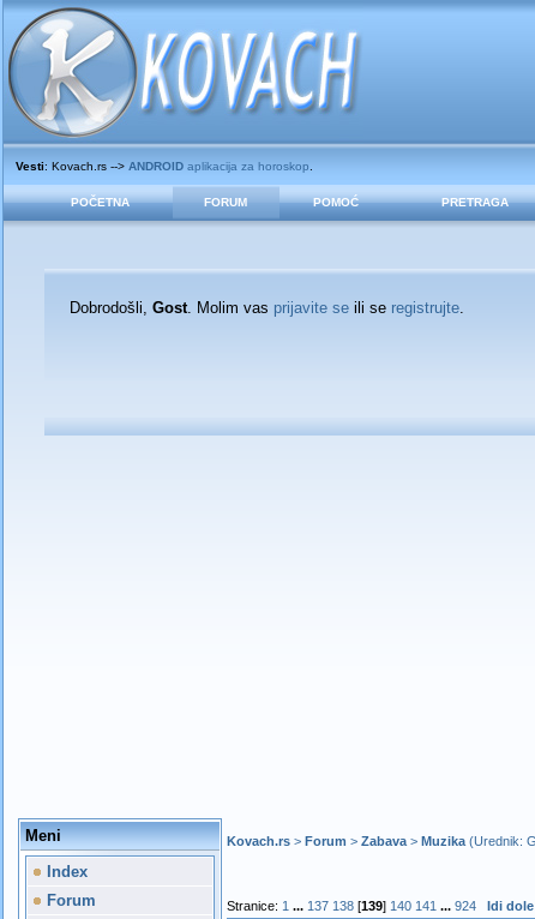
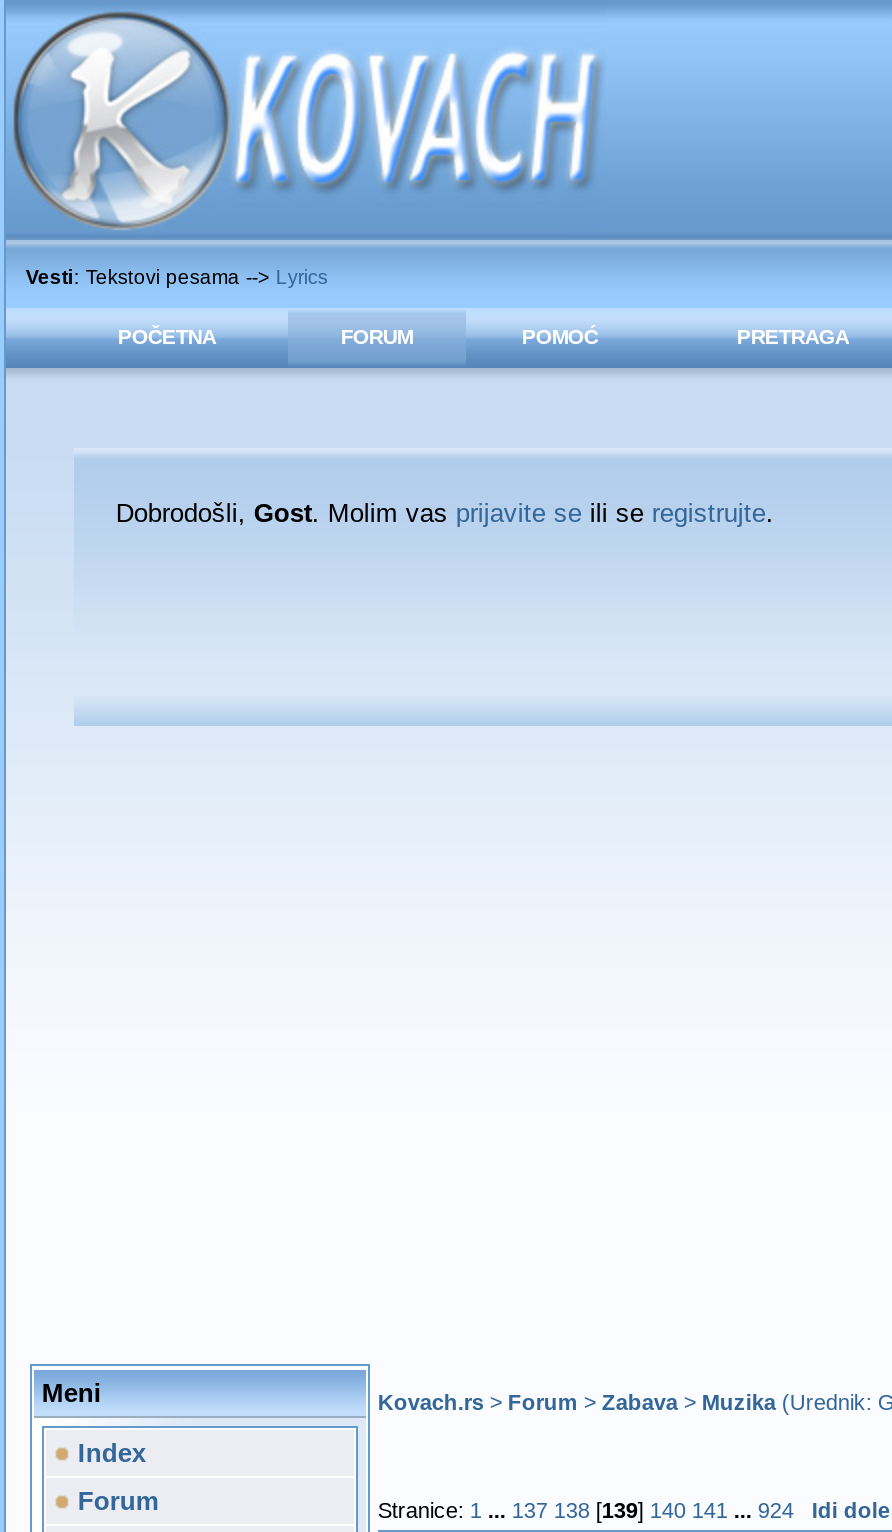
- Vesti: Kovach.rs --> ANDROID aplikacija za horoskop.
+ Vesti: Tekstovi pesama --> Lyrics
